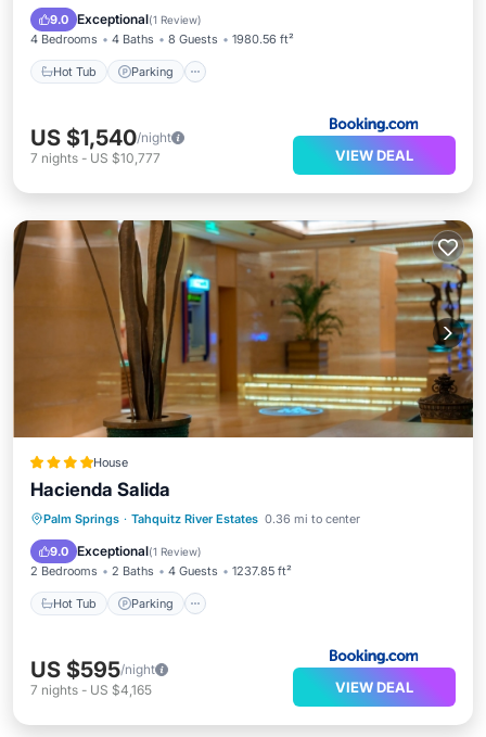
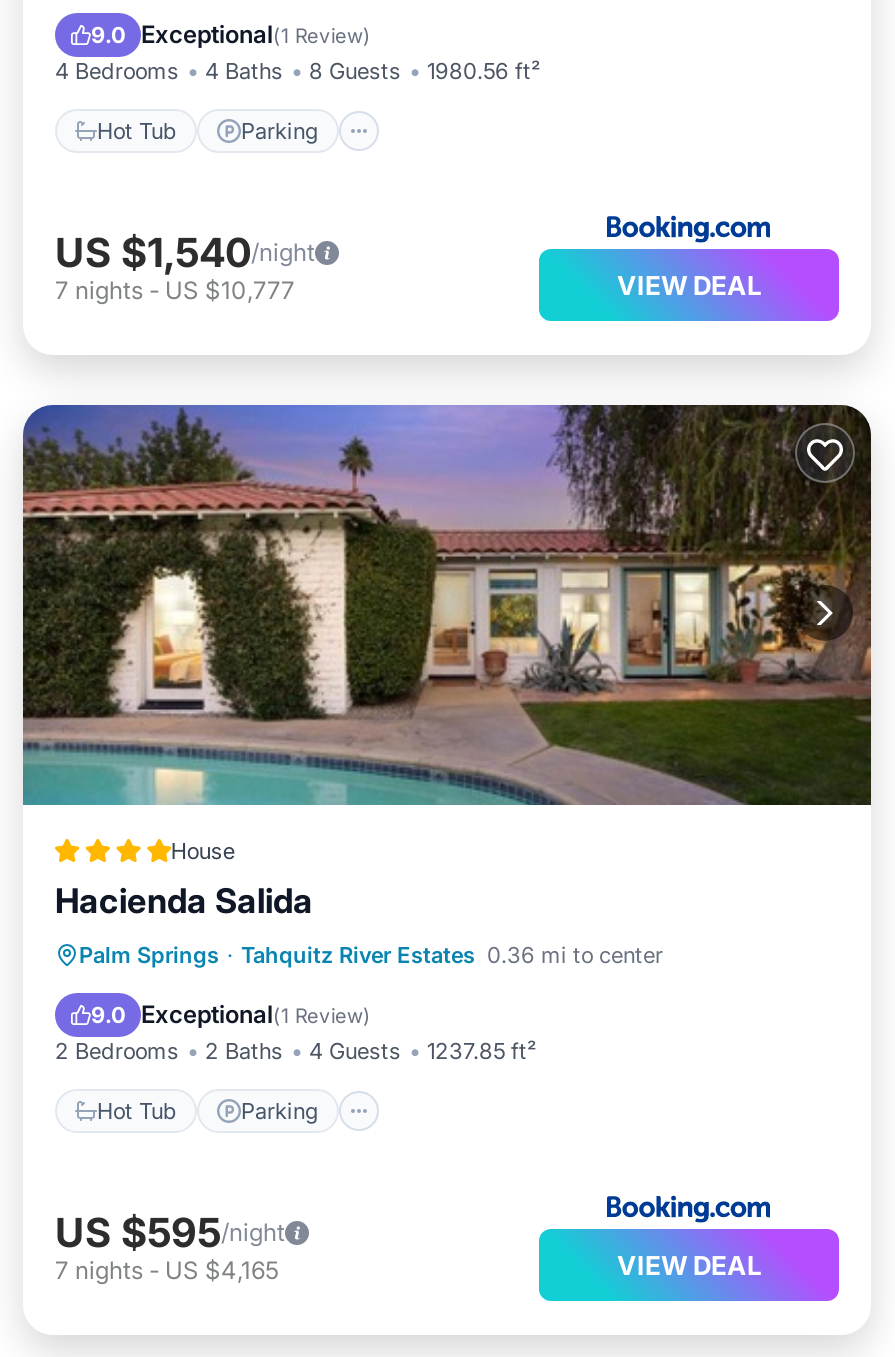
- [image]
+ [image]
